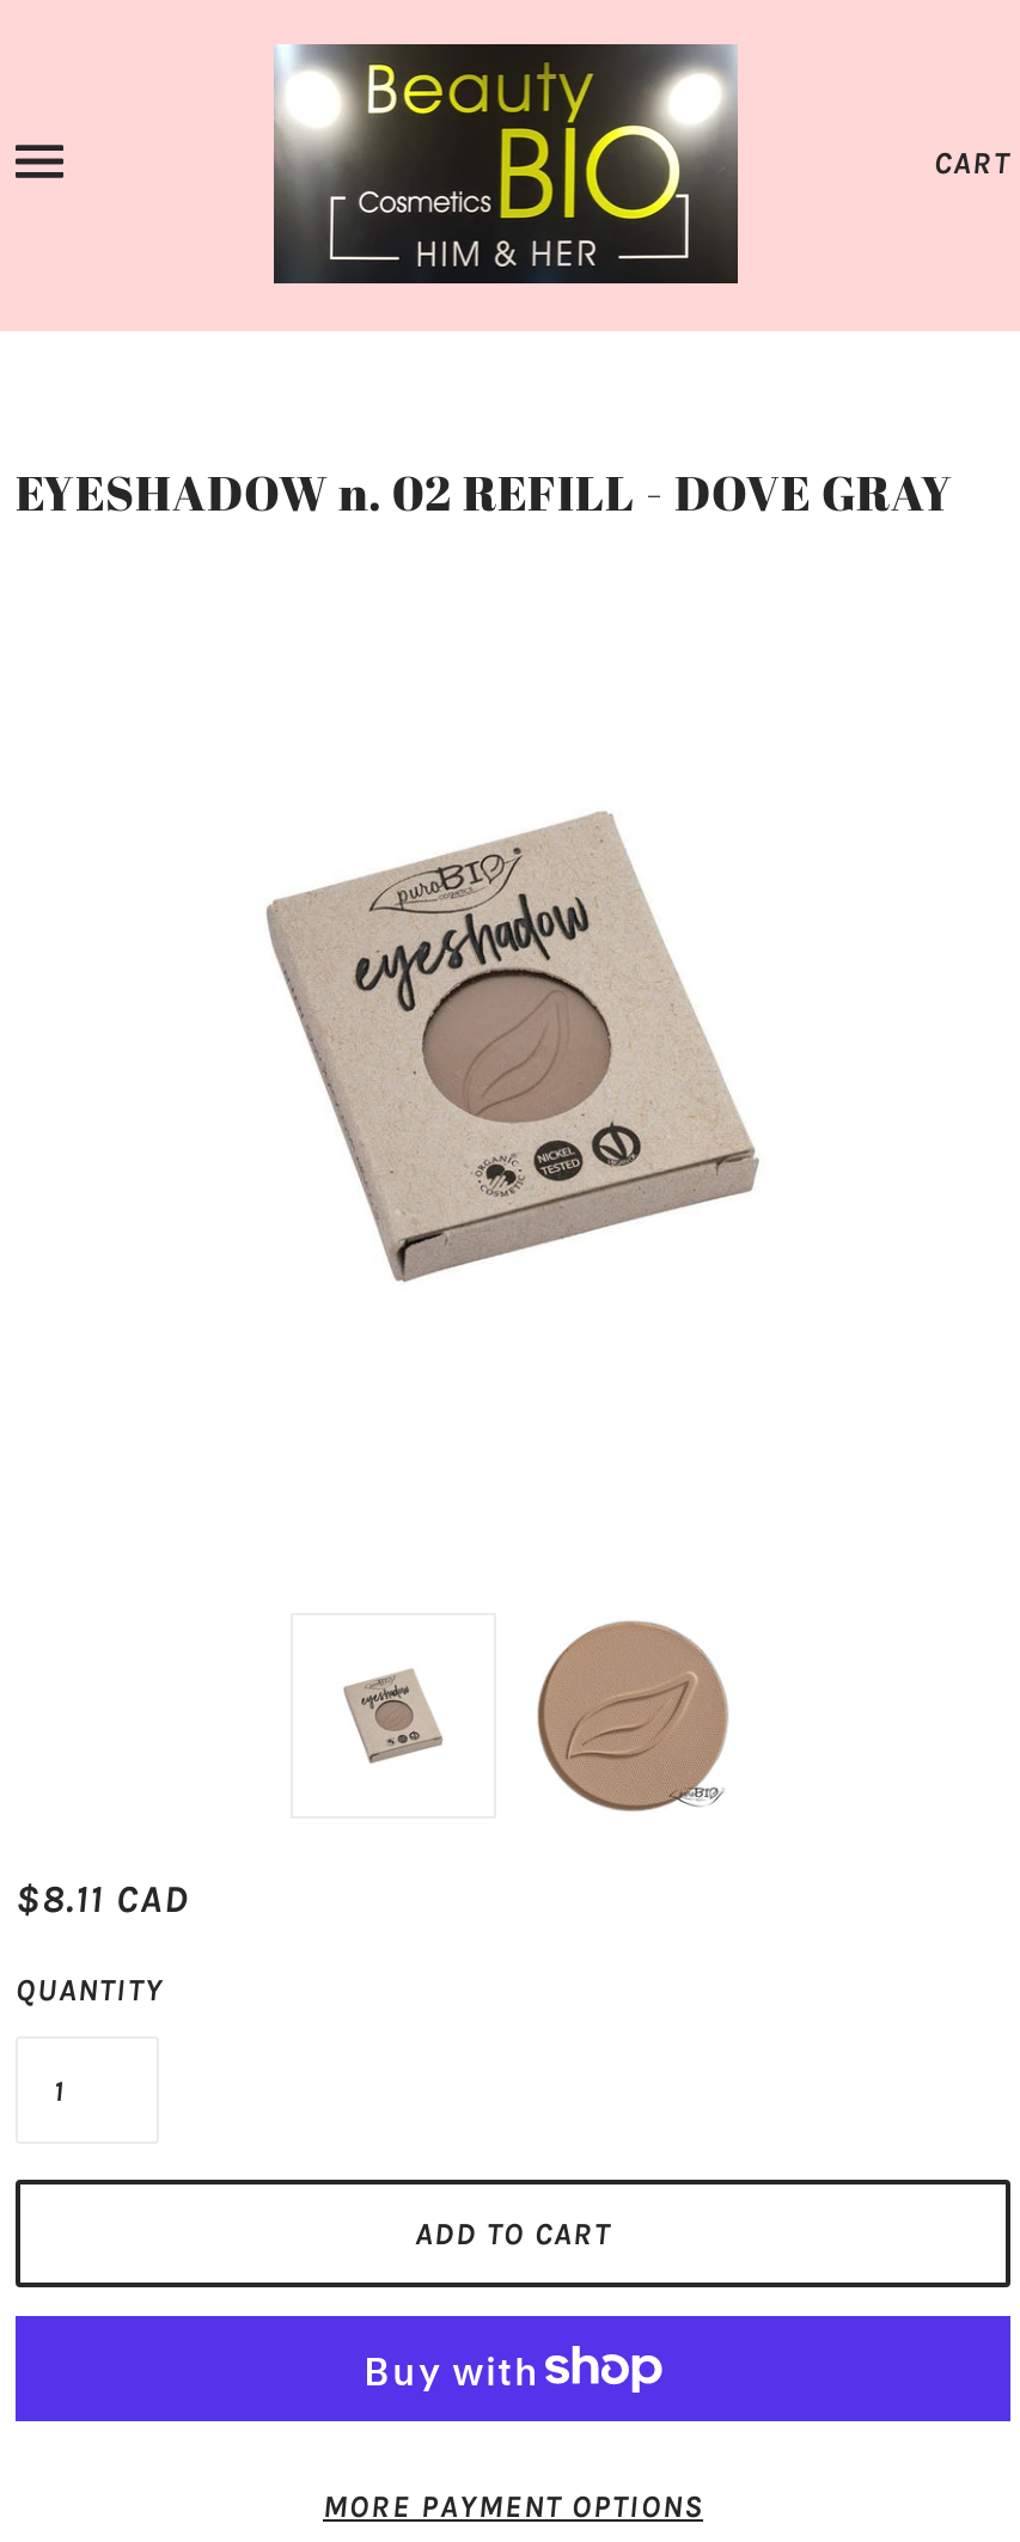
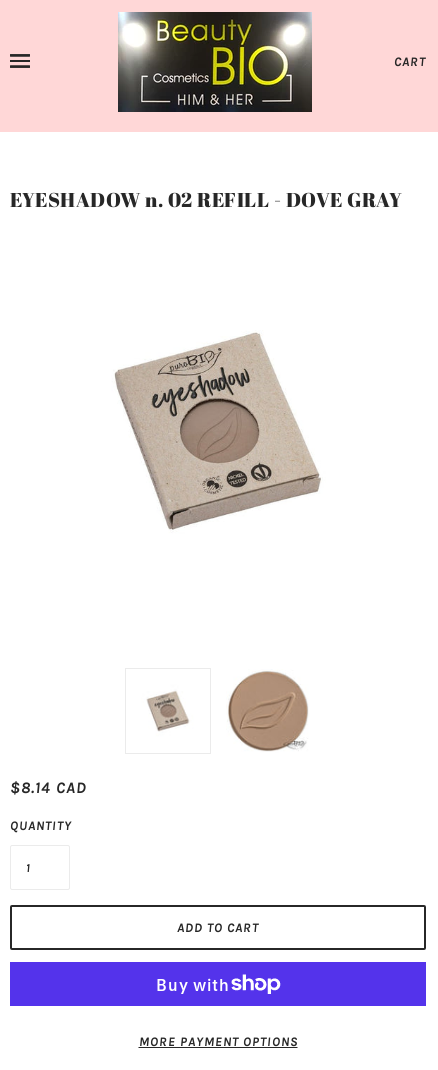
- $8.11 CAD
+ $8.14 CAD
